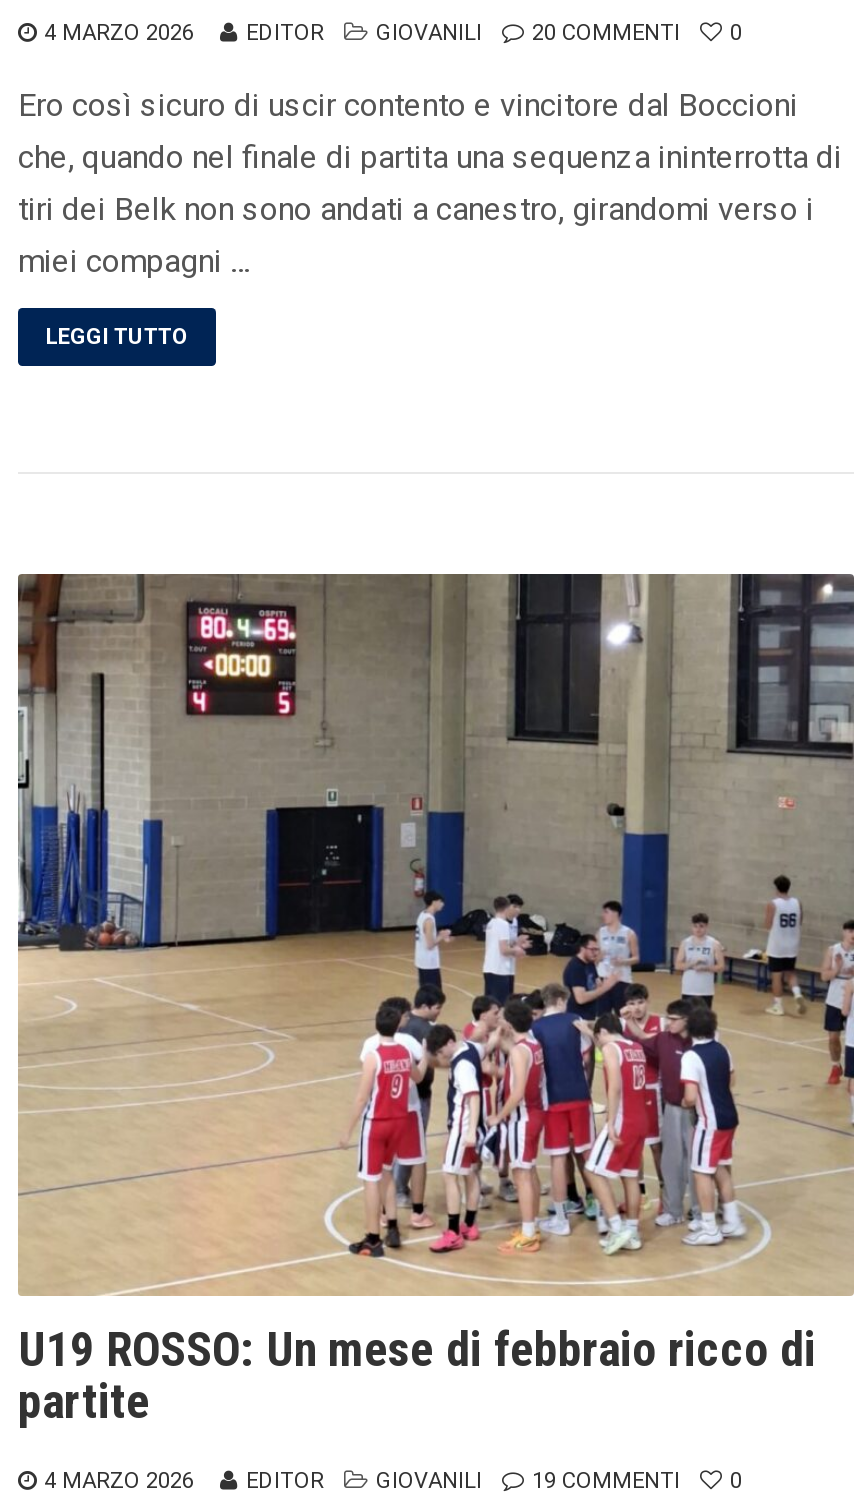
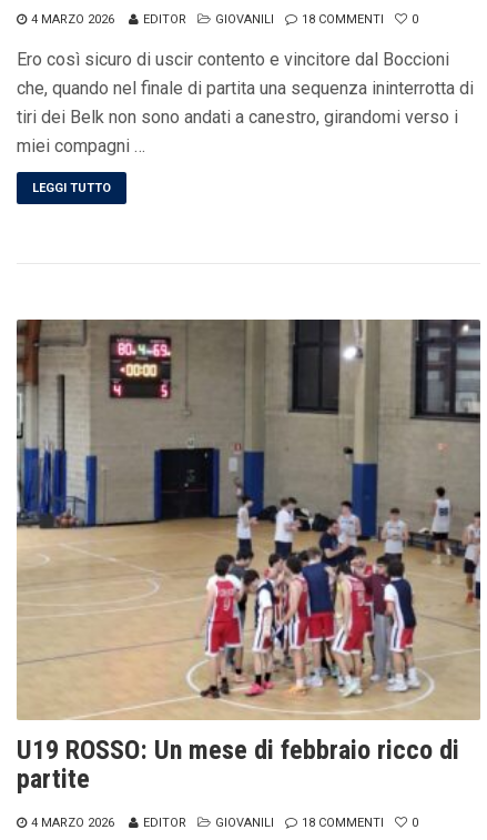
- 4 MARZO 2026 EDITOR GIOVANILI 20 COMMENTI 0
+ 4 MARZO 2026 EDITOR GIOVANILI 18 COMMENTI 0

- 4 MARZO 2026 EDITOR GIOVANILI 19 COMMENTI 0
+ 4 MARZO 2026 EDITOR GIOVANILI 18 COMMENTI 0
